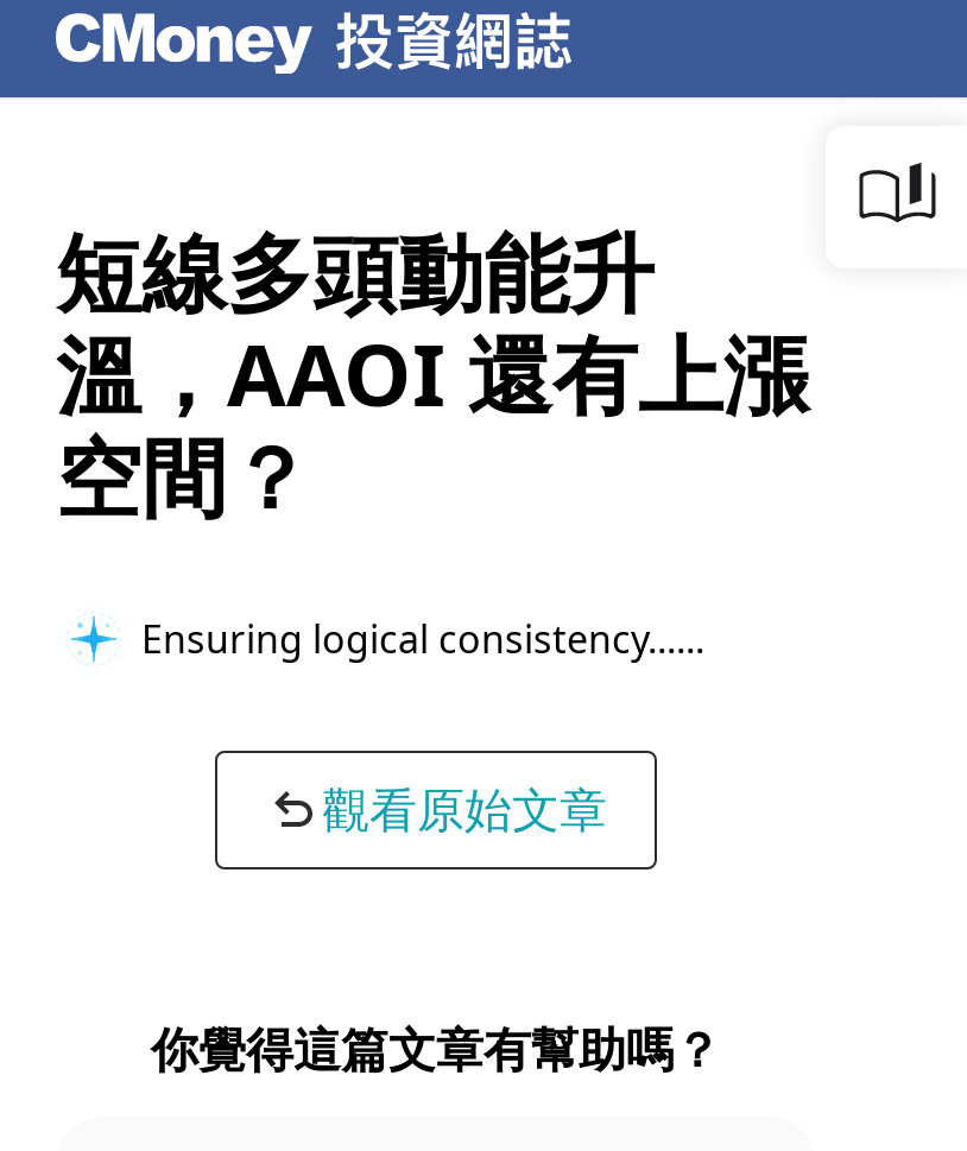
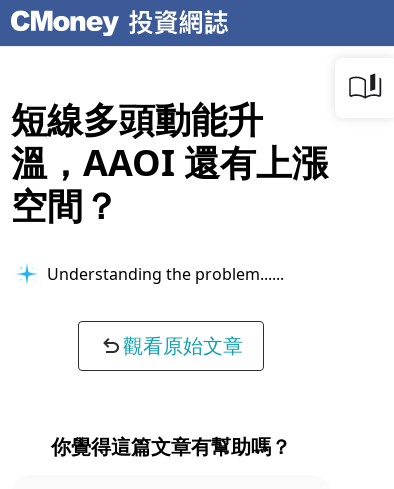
- Ensuring logical consistency...
+ Understanding the problem...
